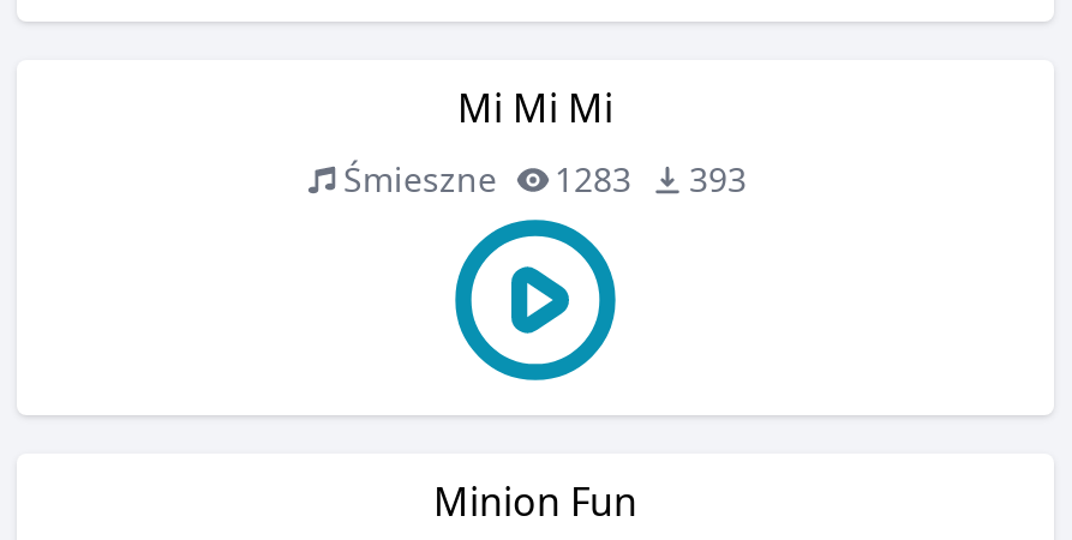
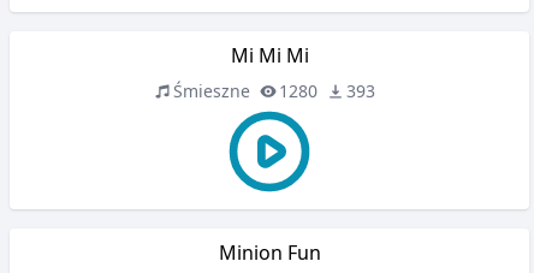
- Śmieszne 1283 393
+ Śmieszne 1280 393
